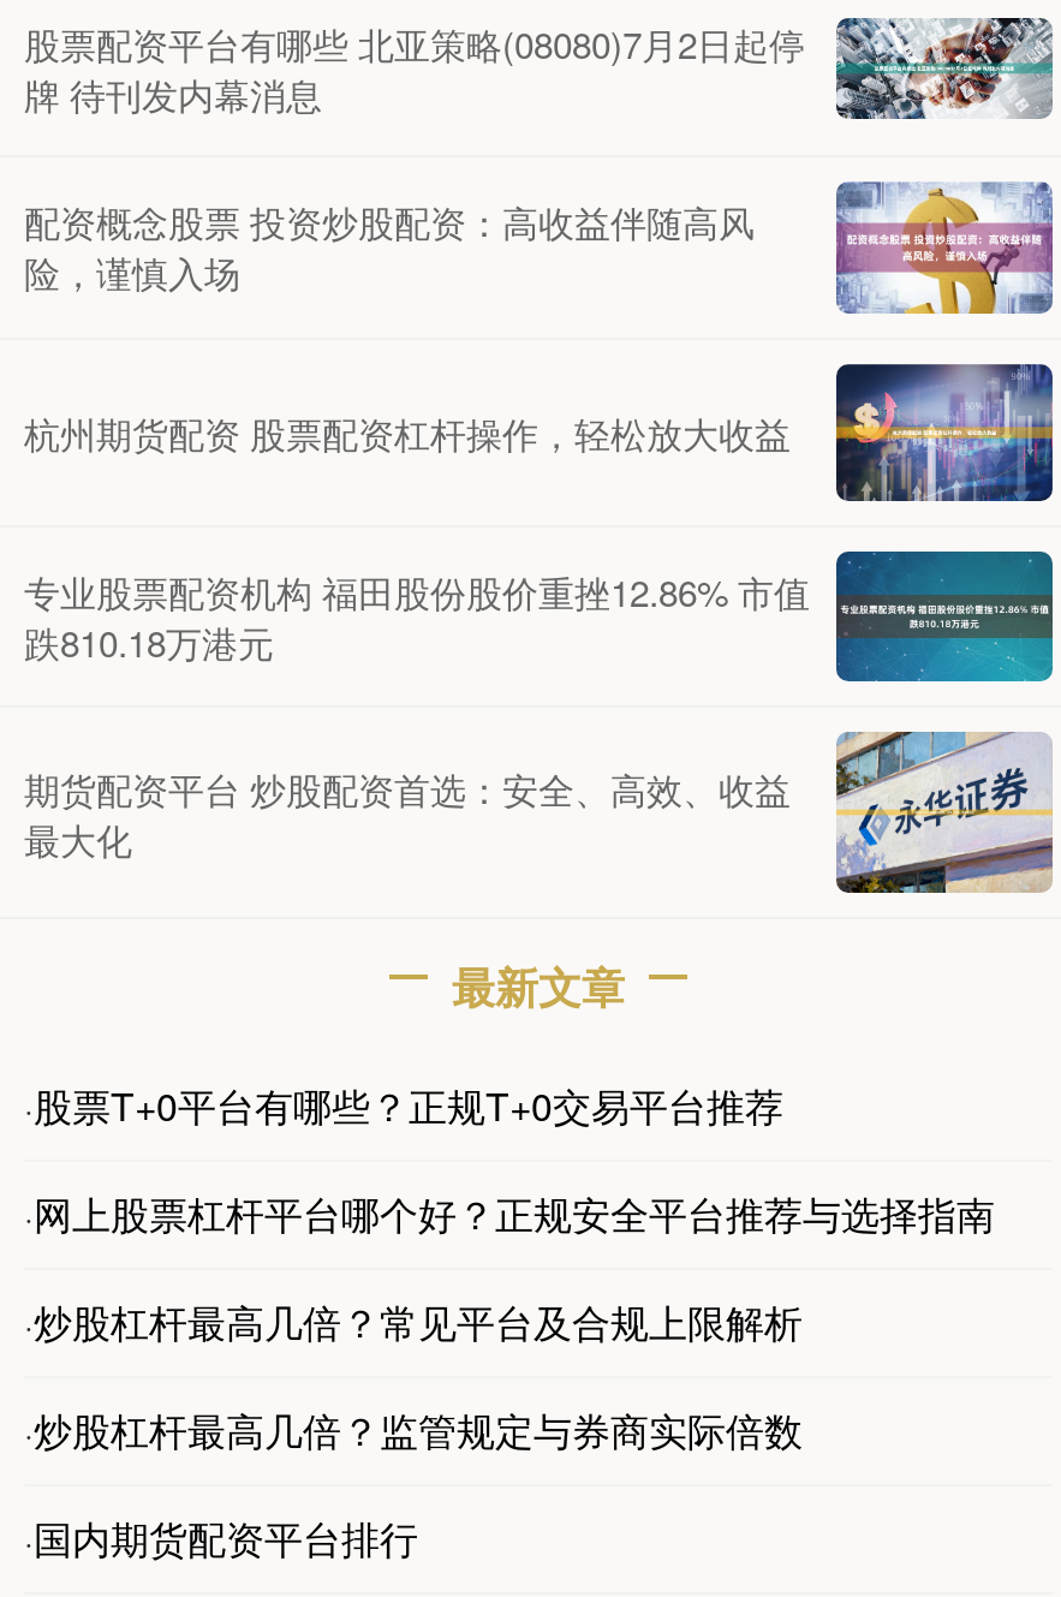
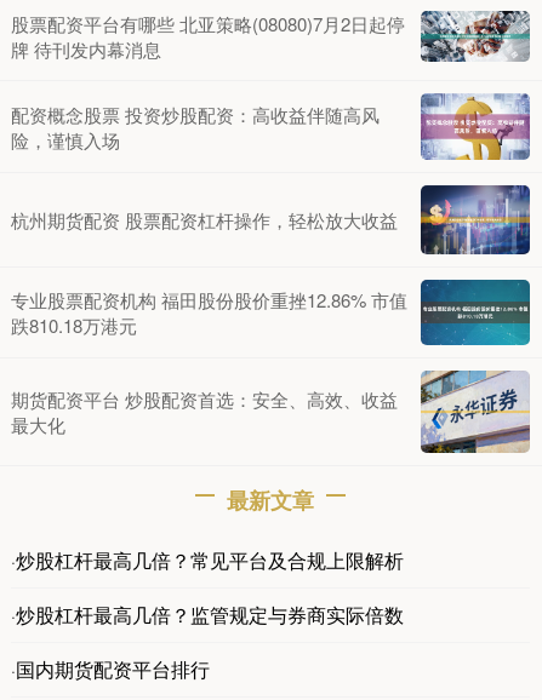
- ·股票T+0平台有哪些？正规T+0交易平台推荐
- ·网上股票杠杆平台哪个好？正规安全平台推荐与选择指南
